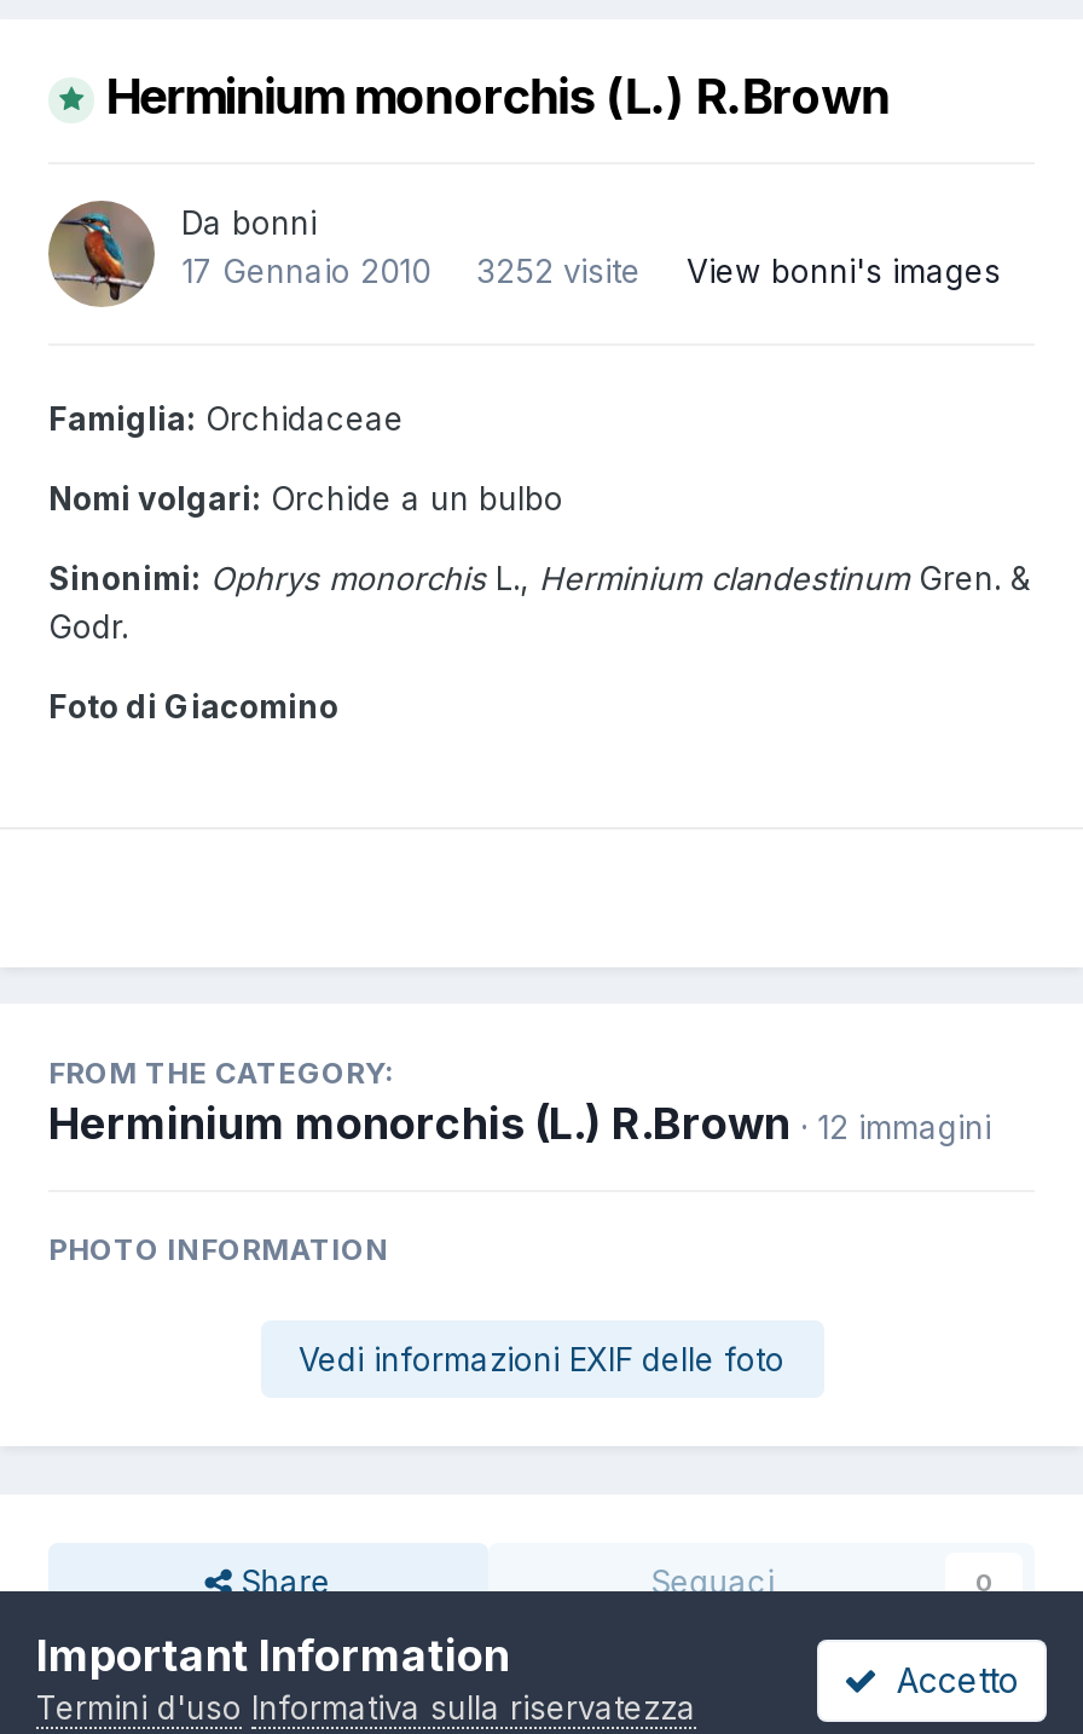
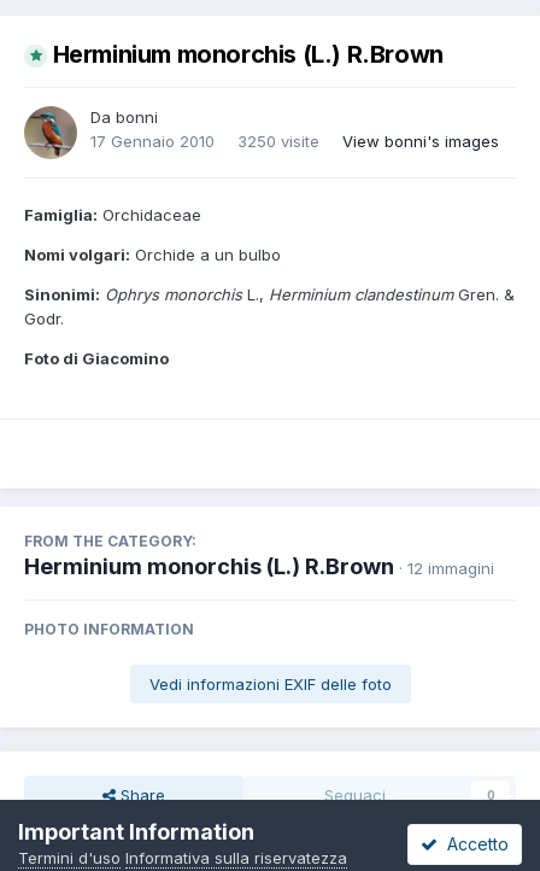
- 17 Gennaio 2010 3252 visite View bonni's images
+ 17 Gennaio 2010 3250 visite View bonni's images
